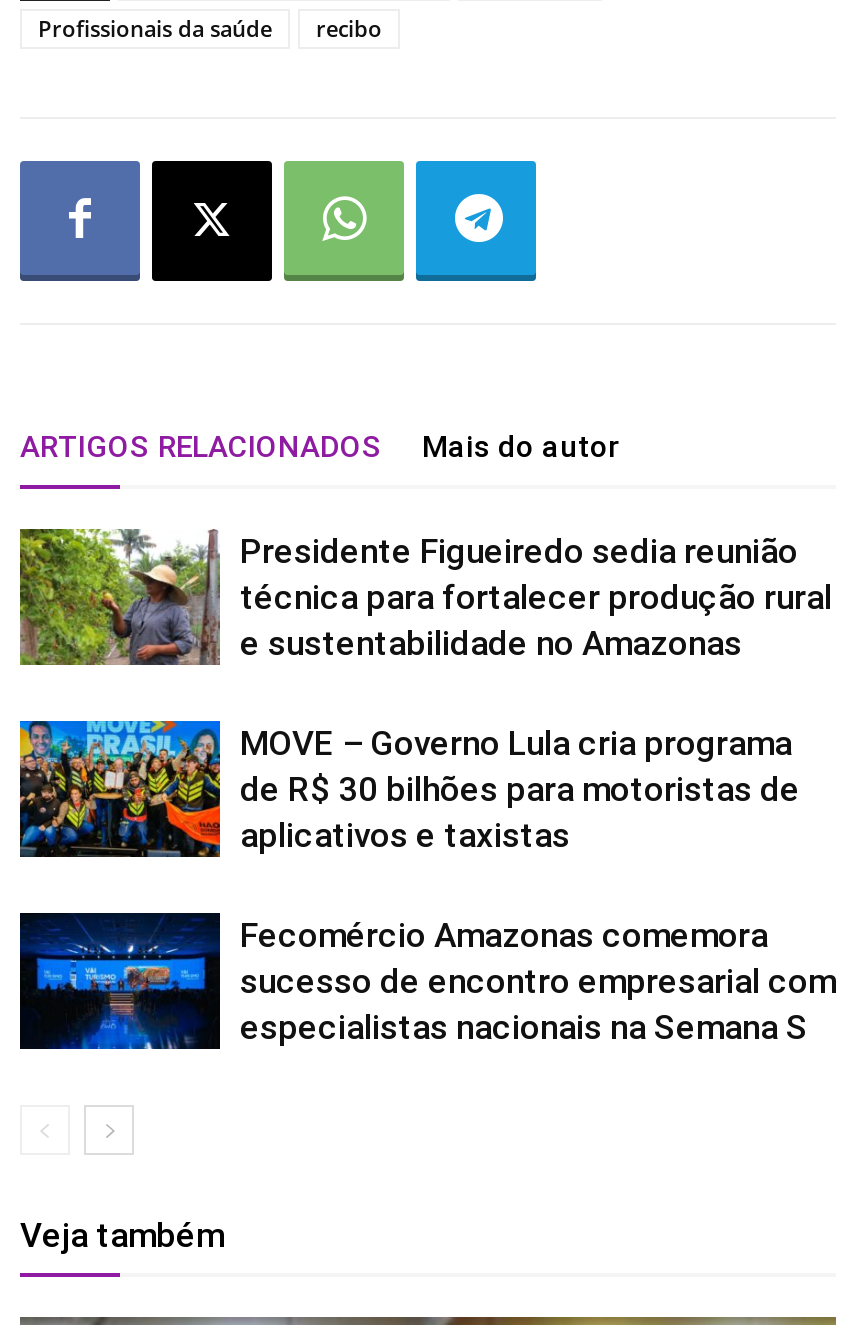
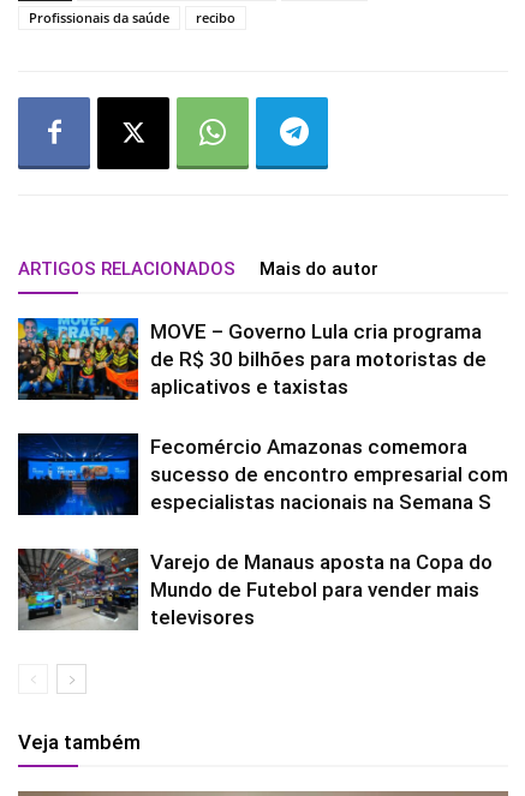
- [image]
- Presidente Figueiredo sedia reunião
- técnica para fortalecer produção rural
- e sustentabilidade no Amazonas

moved up: [image] | MOVE – Governo Lula cria programa | de R$ 30 bilhões para motoristas de | aplicativos e taxistas | Fecomércio Amazonas comemora | sucesso de encontro empresarial com | especialistas nacionais na Semana S

+ [image]
+ Varejo de Manaus aposta na Copa do
+ Mundo de Futebol para vender mais
+ televisores
